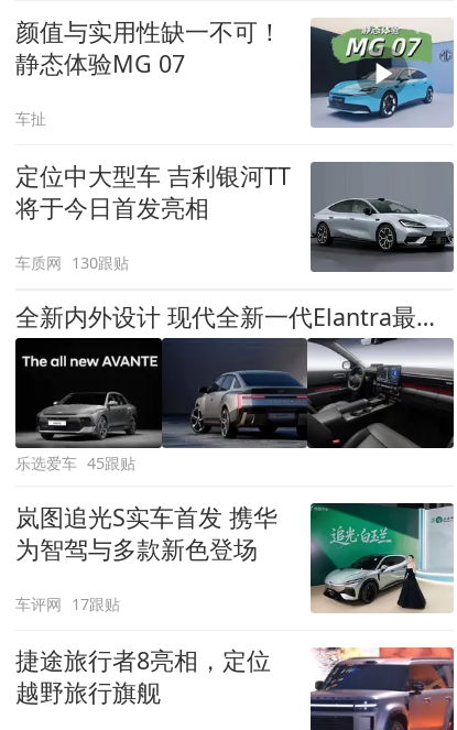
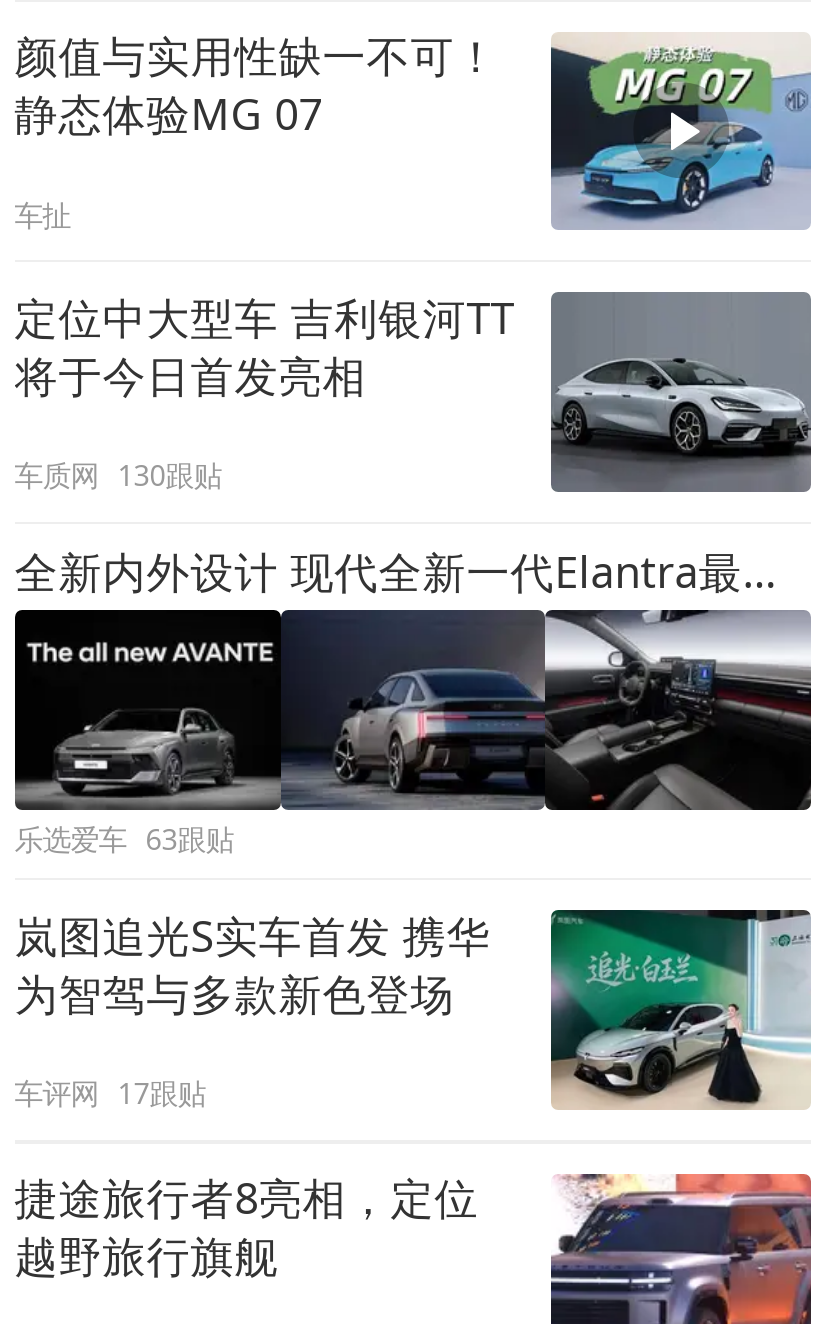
- 乐选爱车 45跟贴
+ 乐选爱车 63跟贴
